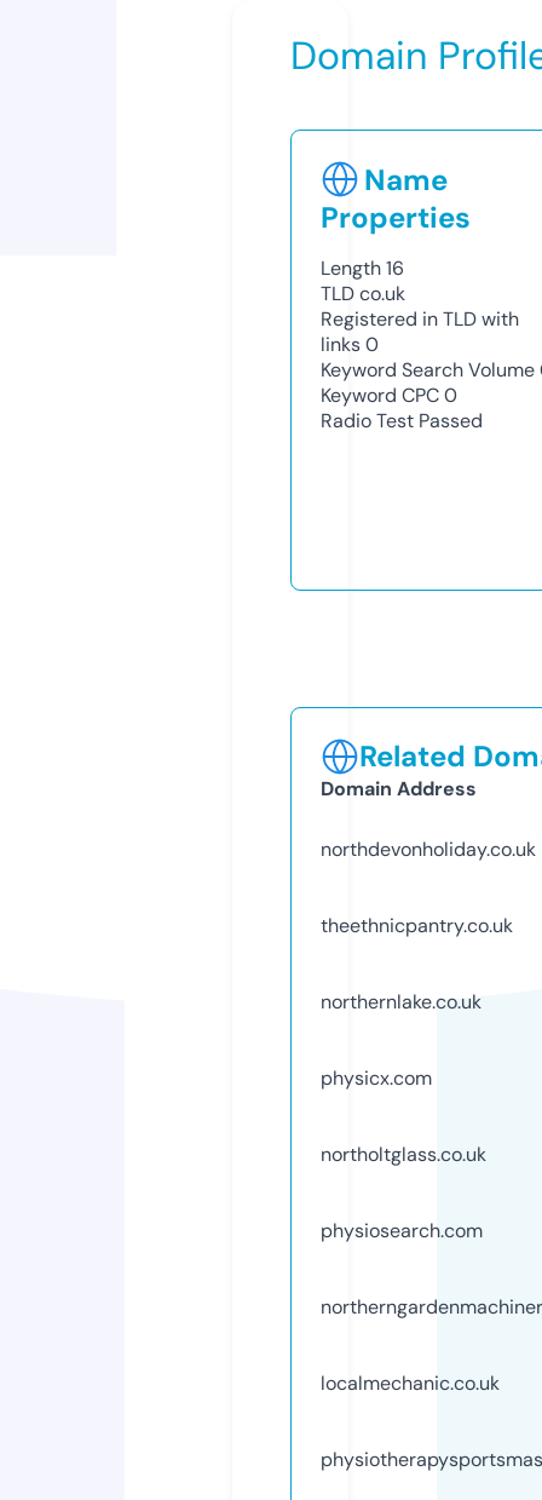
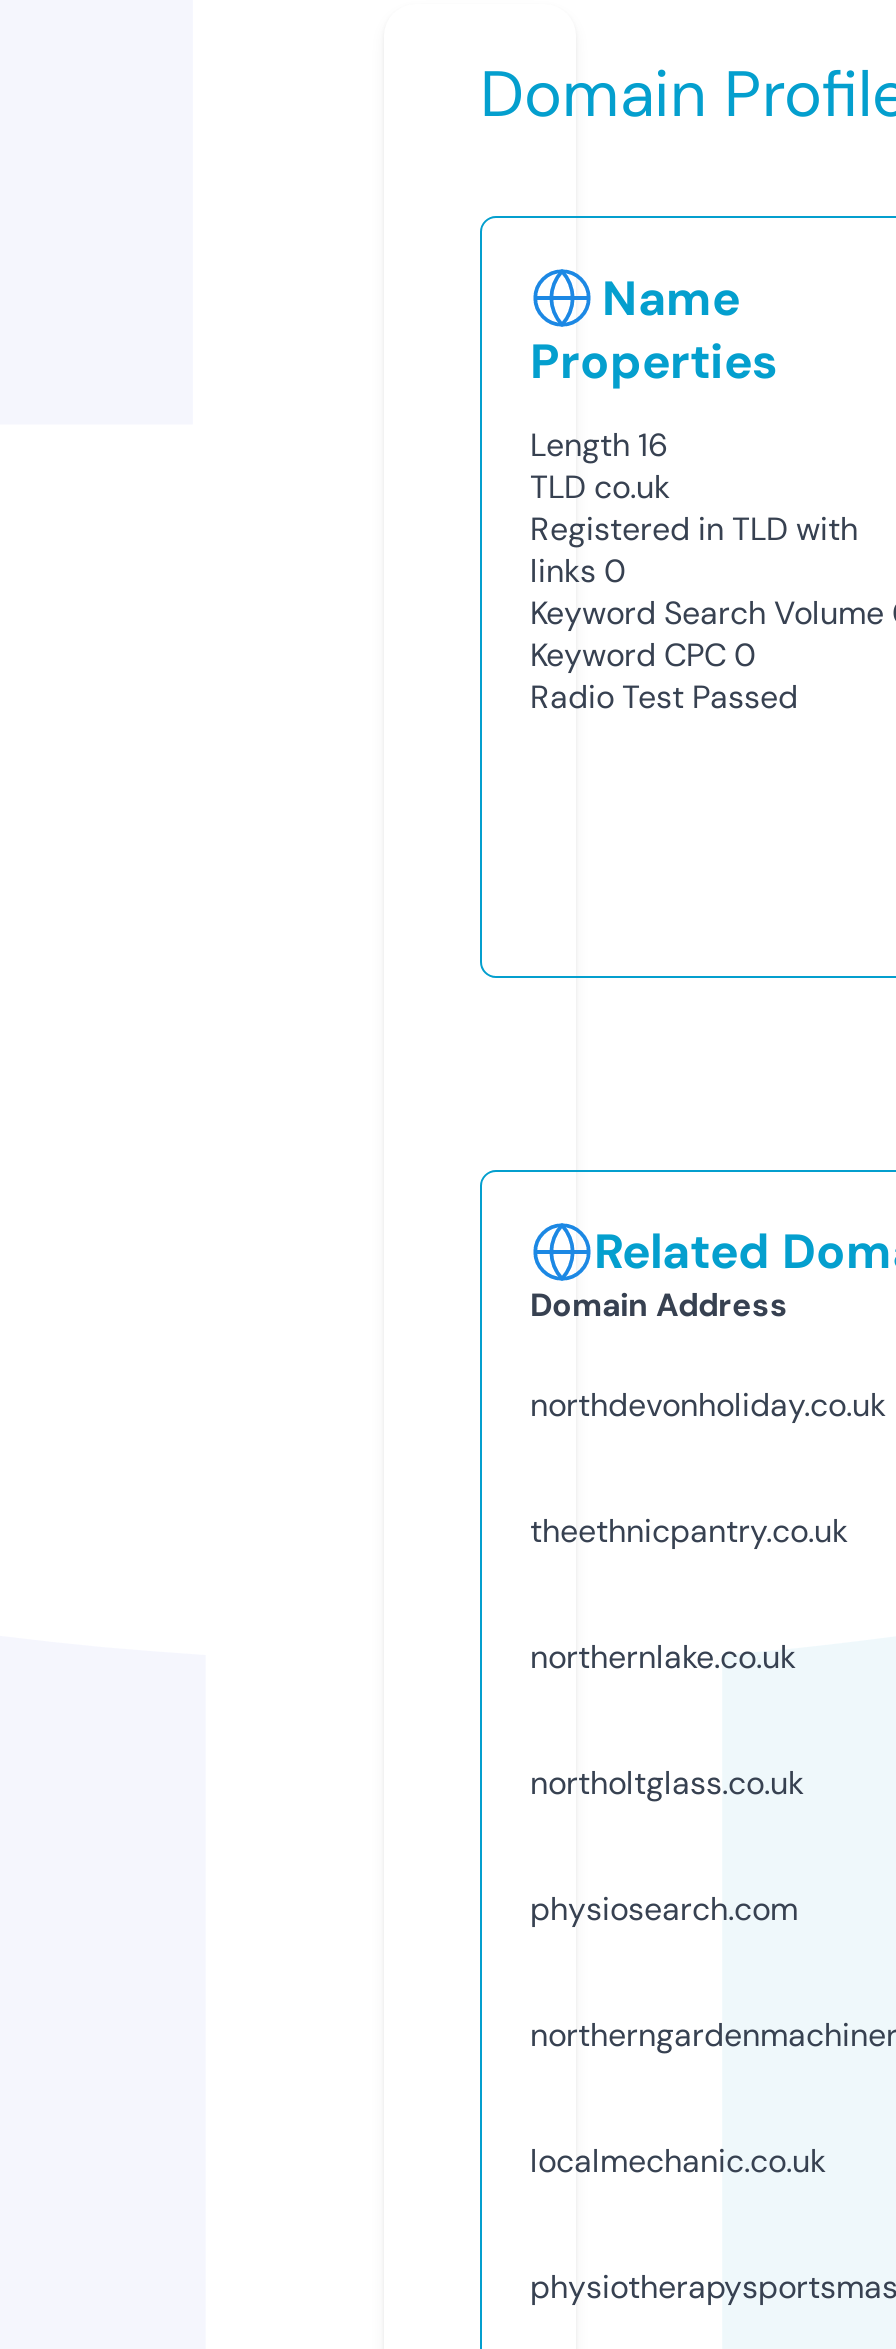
- physicx.com
